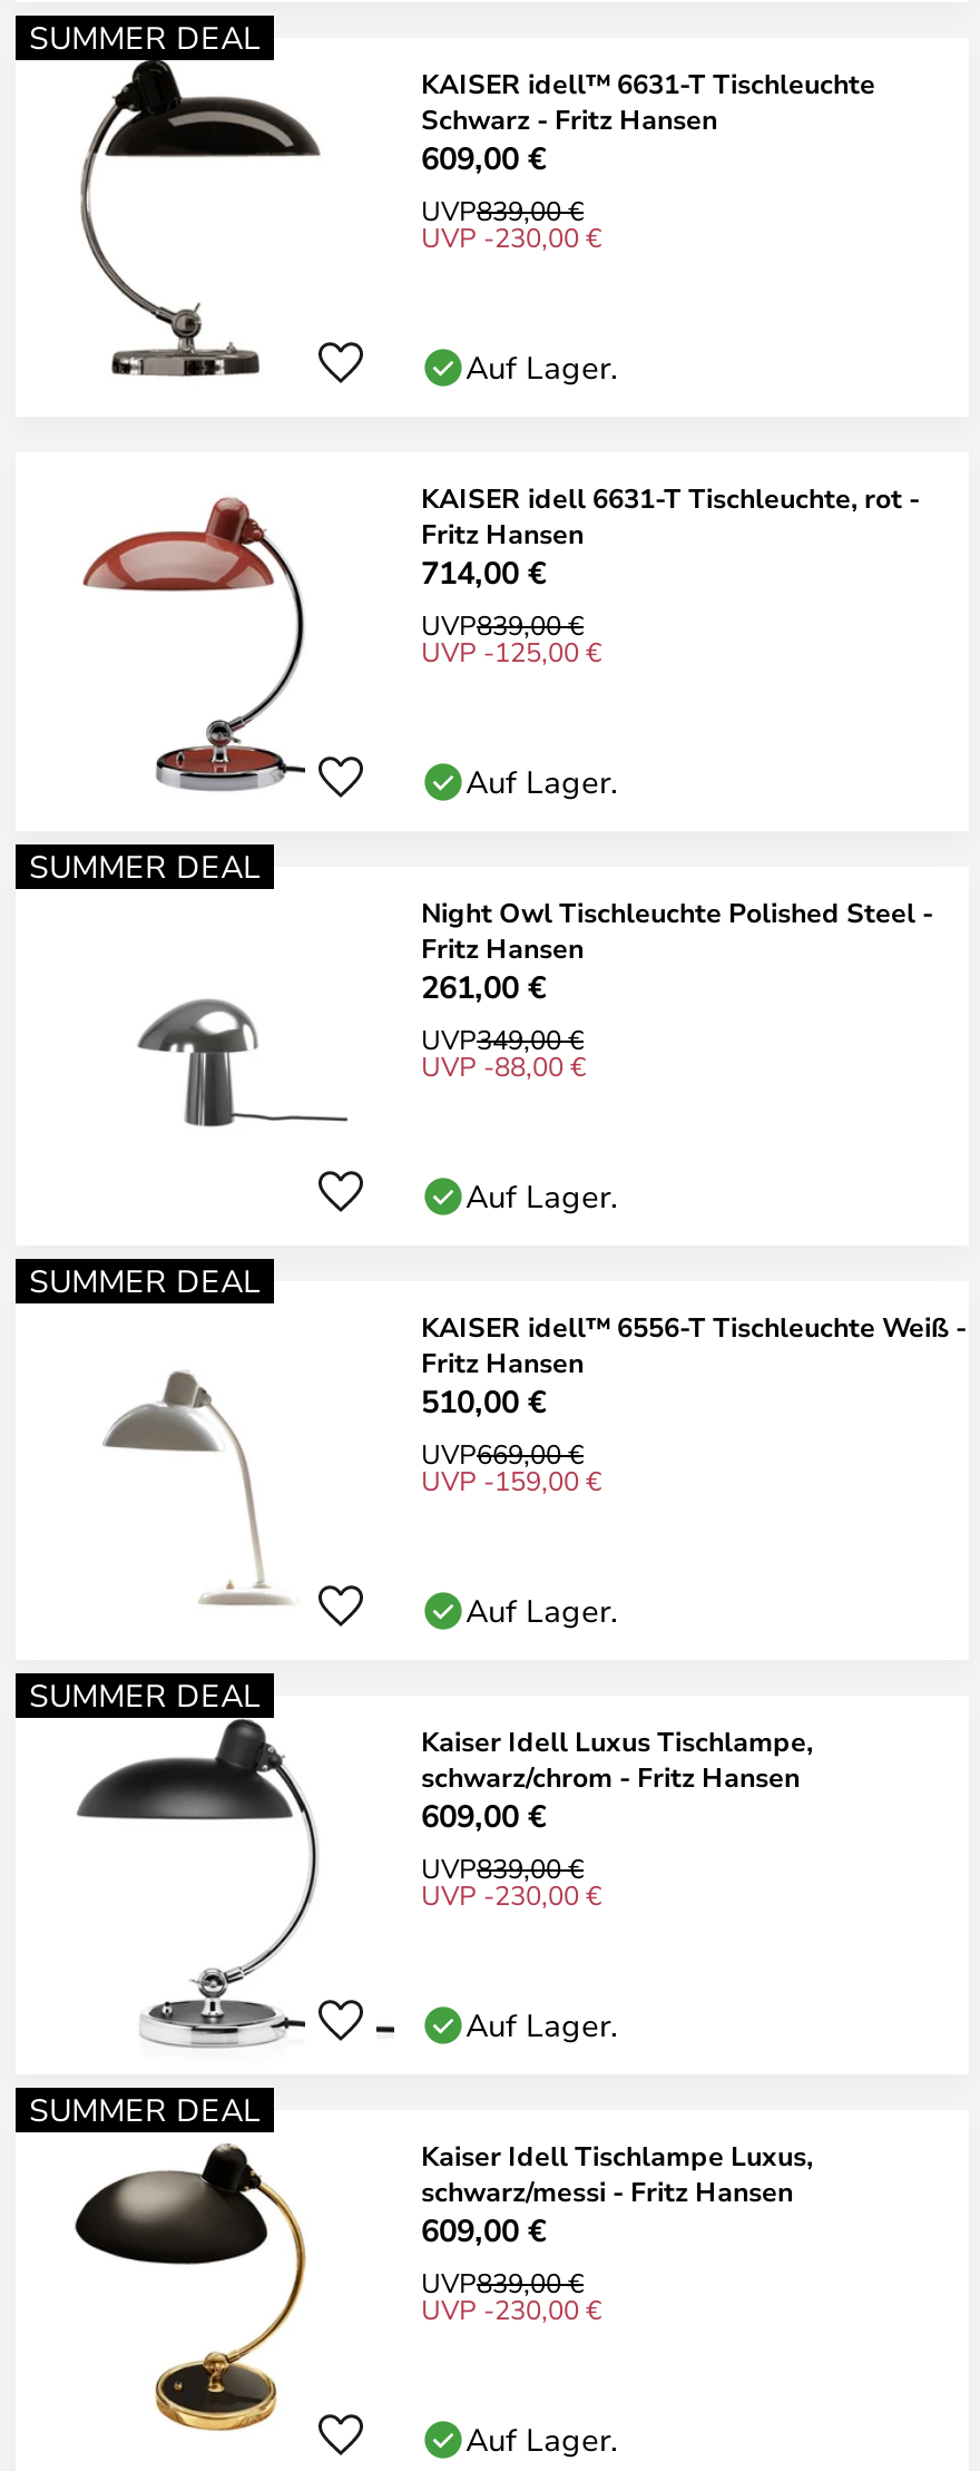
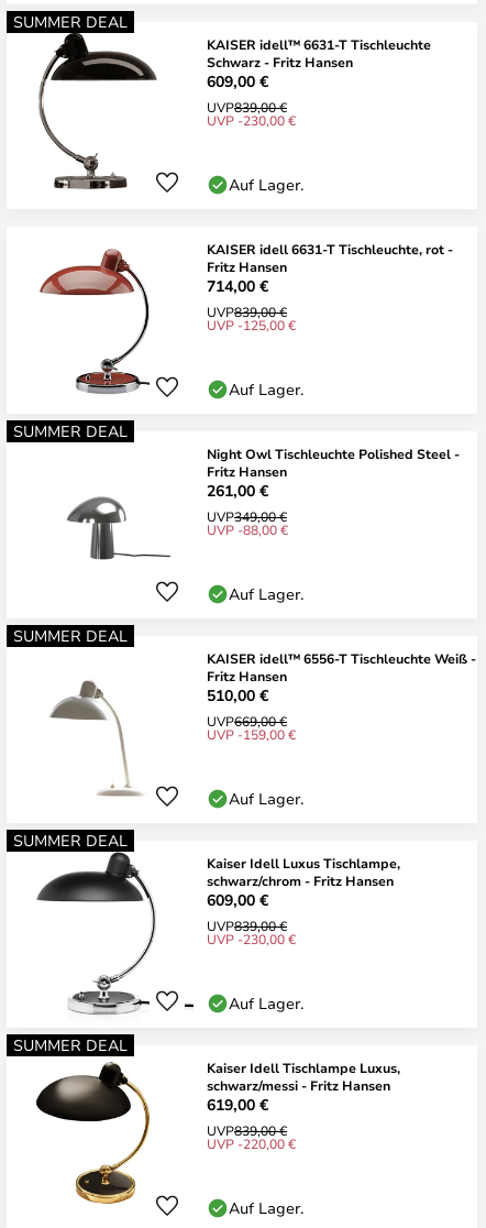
- 609,00 €
+ 619,00 €

- UVP -230,00 €
+ UVP -220,00 €
